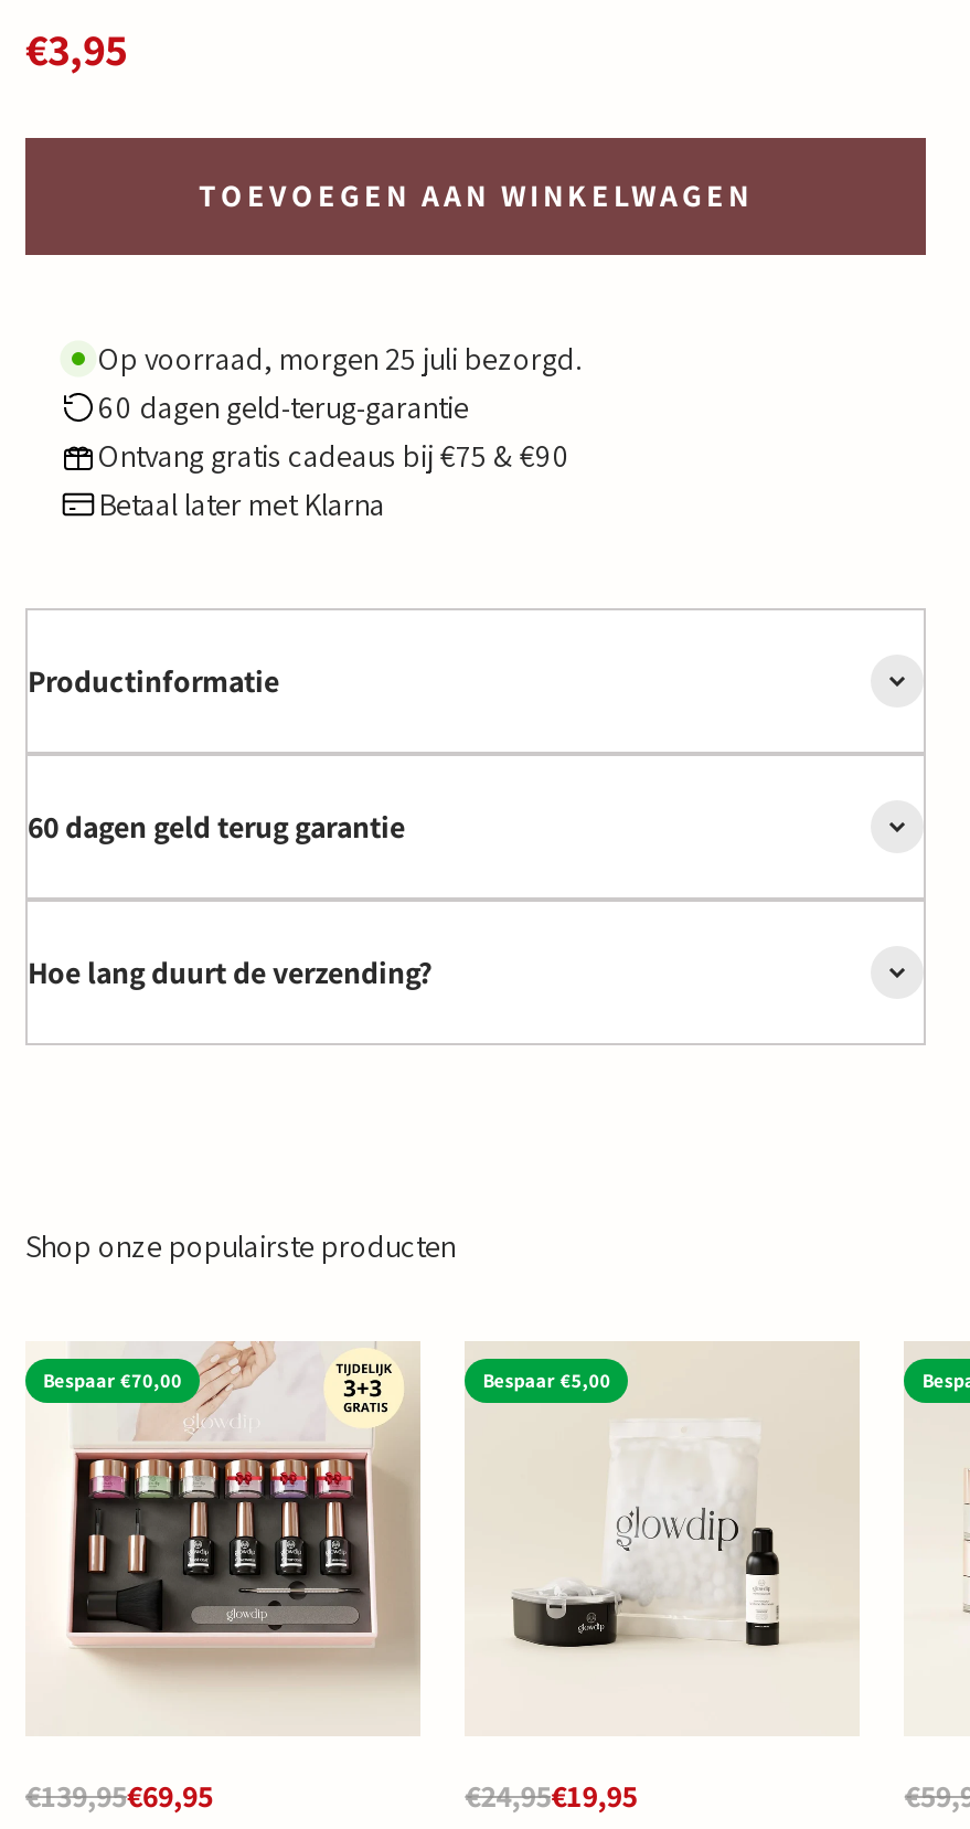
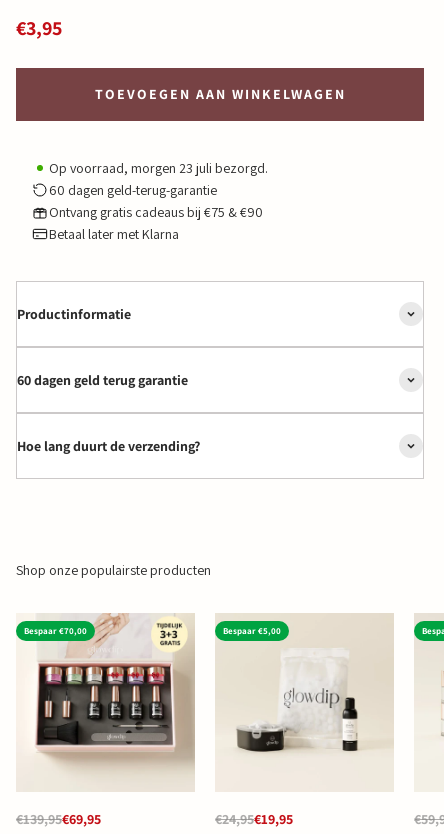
- Op voorraad, morgen 25 juli bezorgd.
+ Op voorraad, morgen 23 juli bezorgd.
